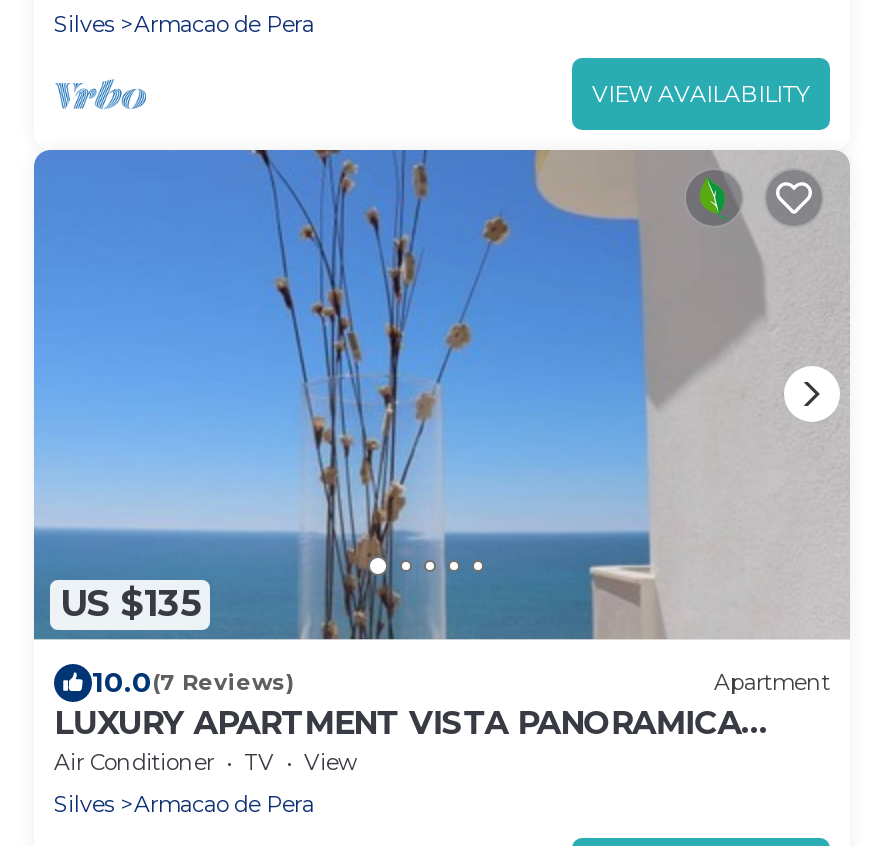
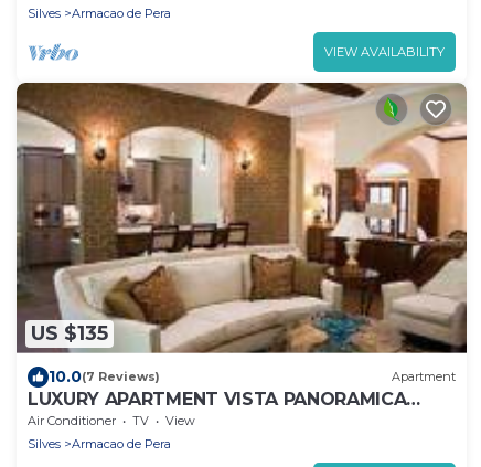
- [image]
+ [image]
